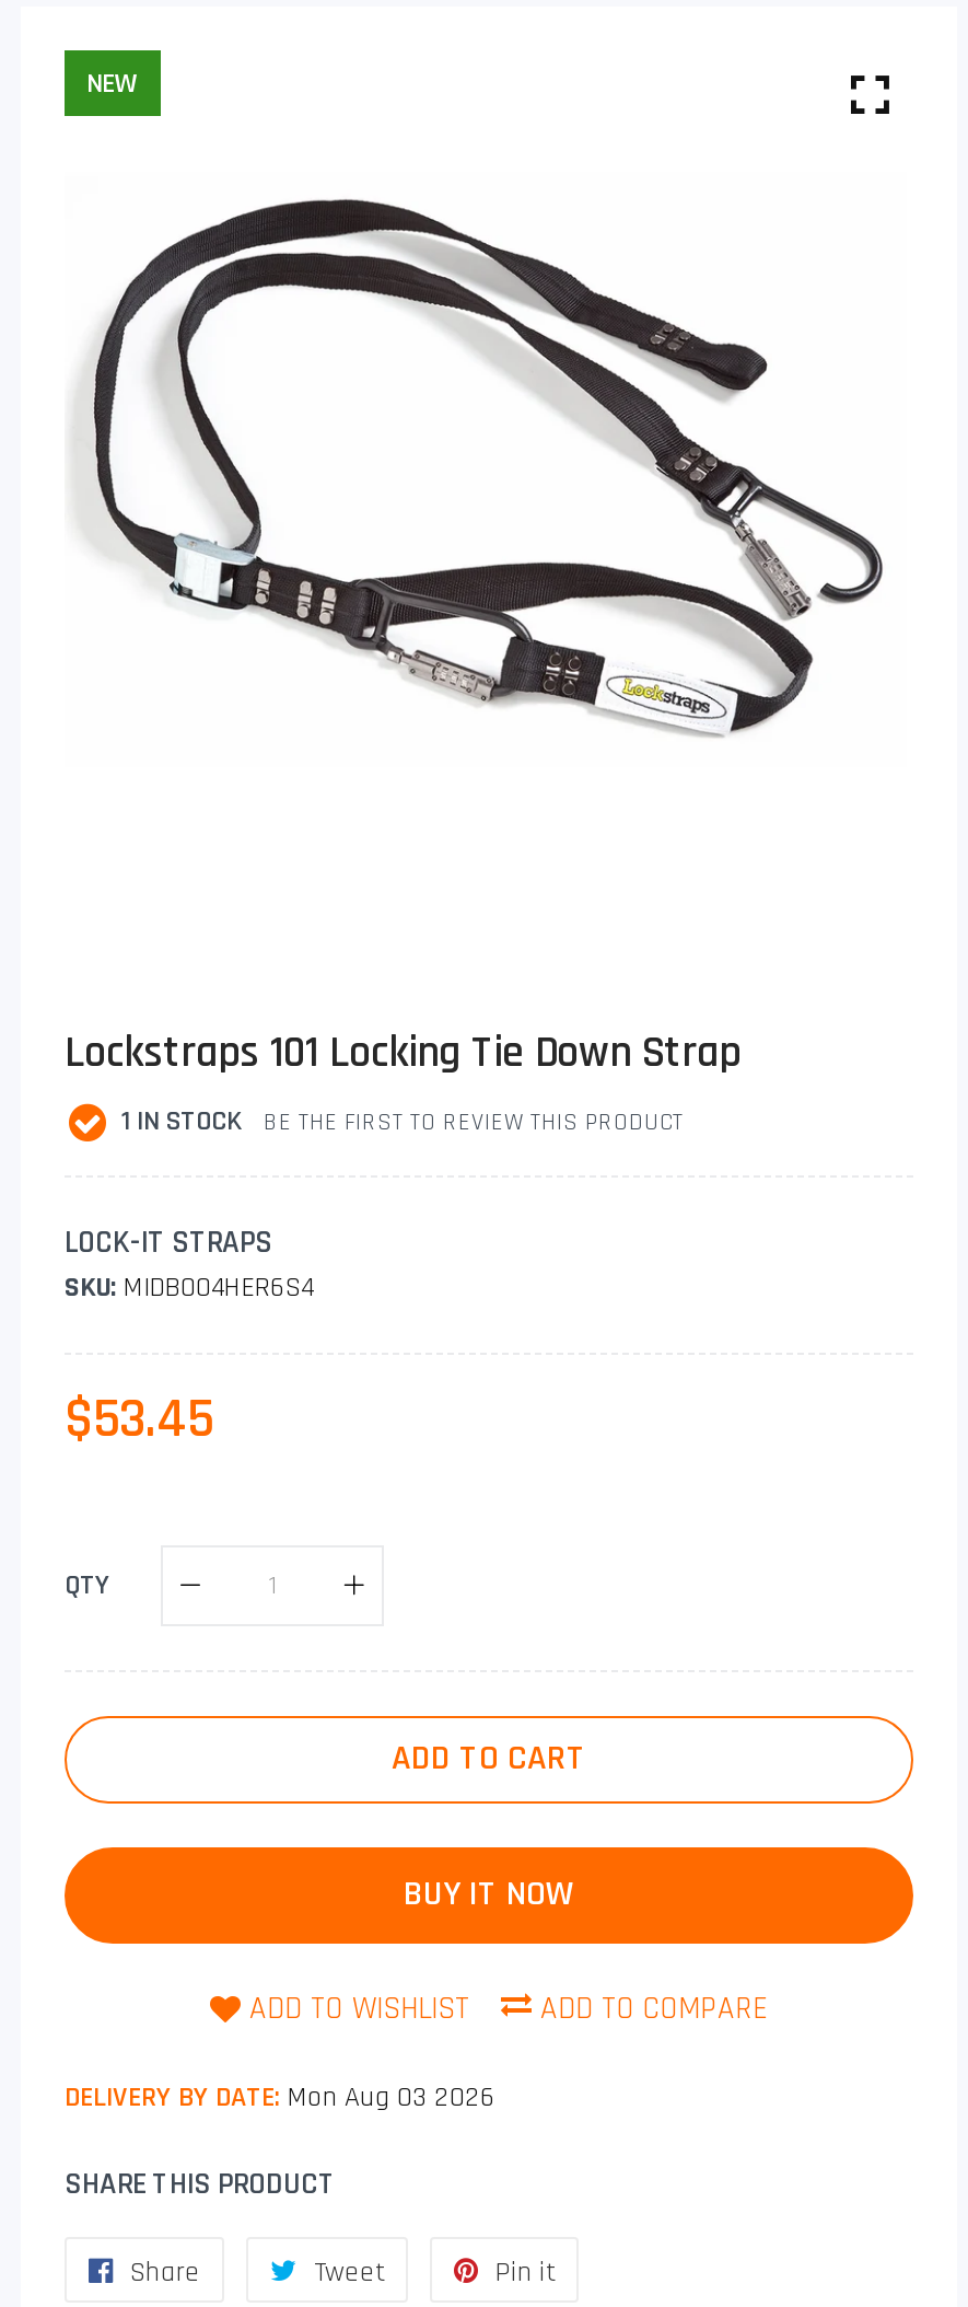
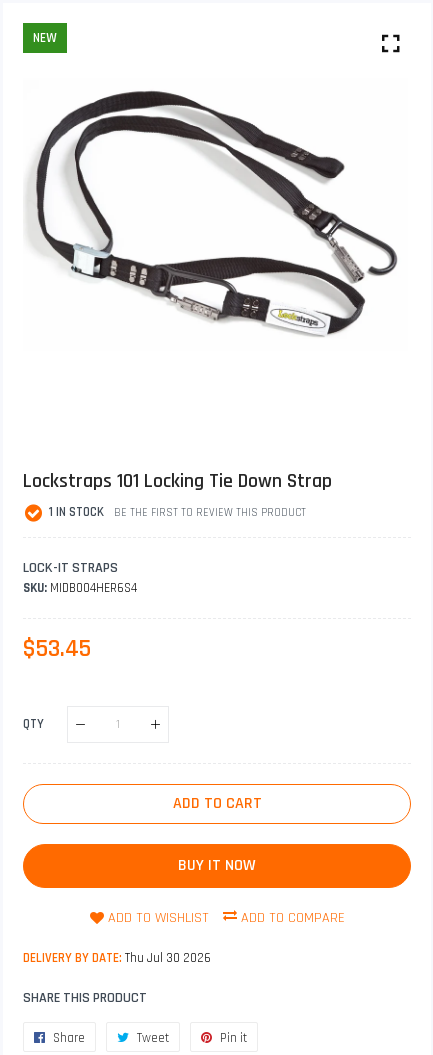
- DELIVERY BY DATE: Mon Aug 03 2026
+ DELIVERY BY DATE: Thu Jul 30 2026
